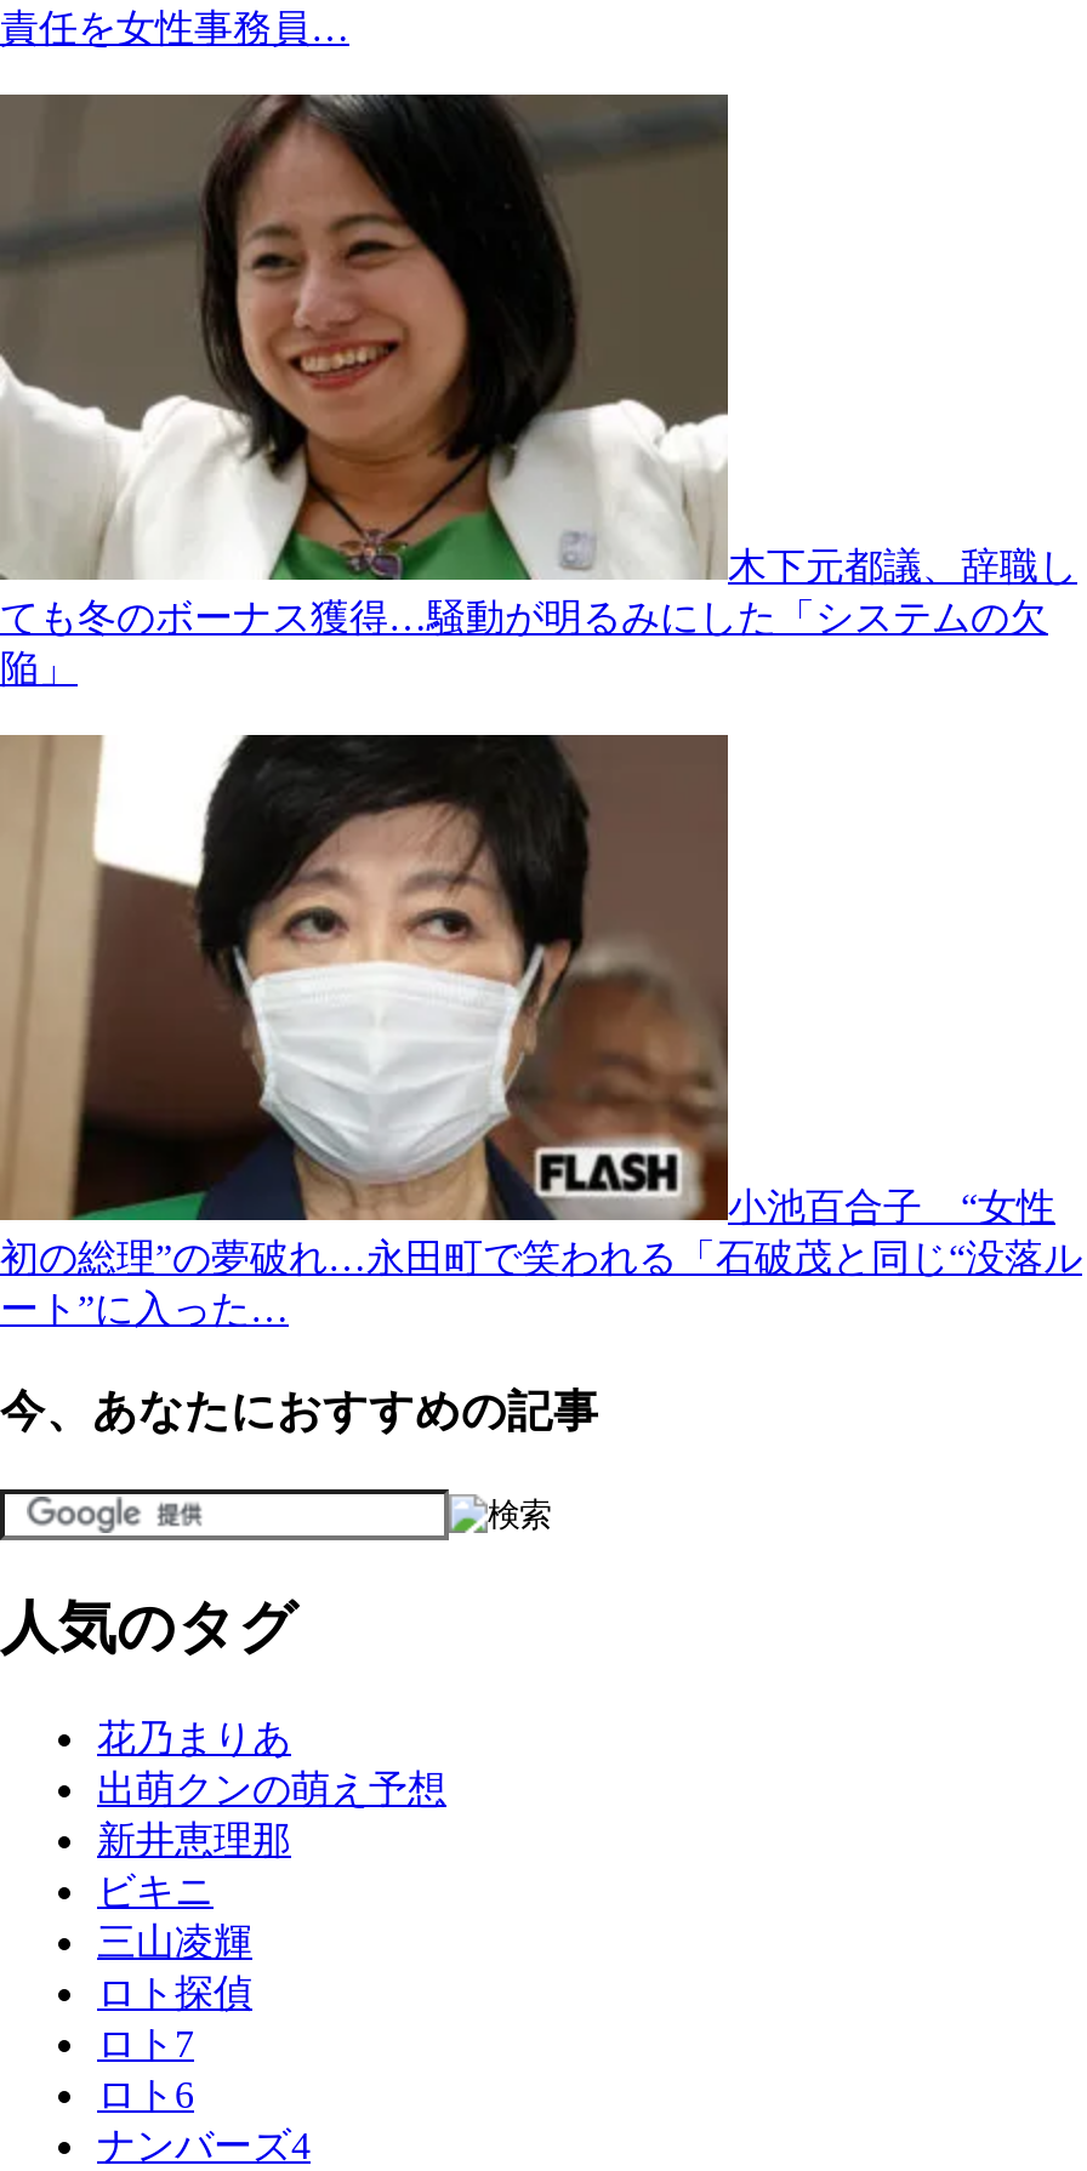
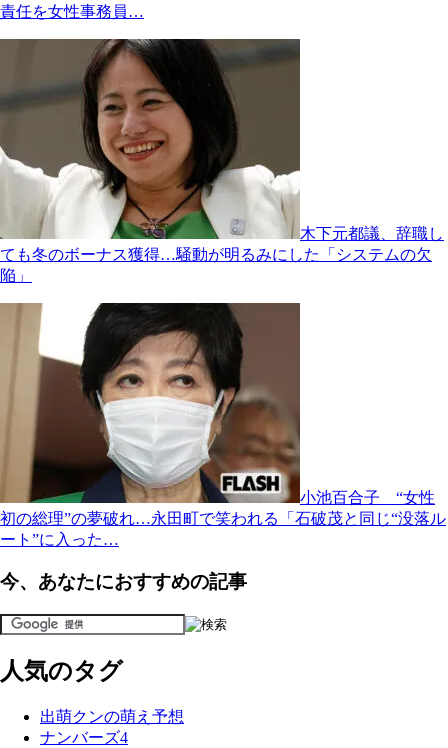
- 花乃まりあ

- 新井恵理那
- ビキニ
- 三山凌輝
- ロト探偵
- ロト7
- ロト6
